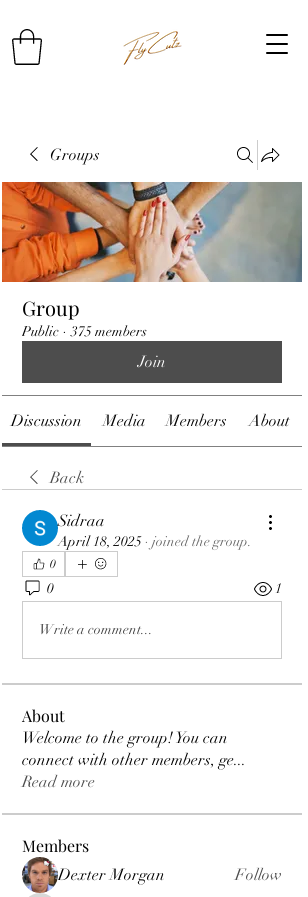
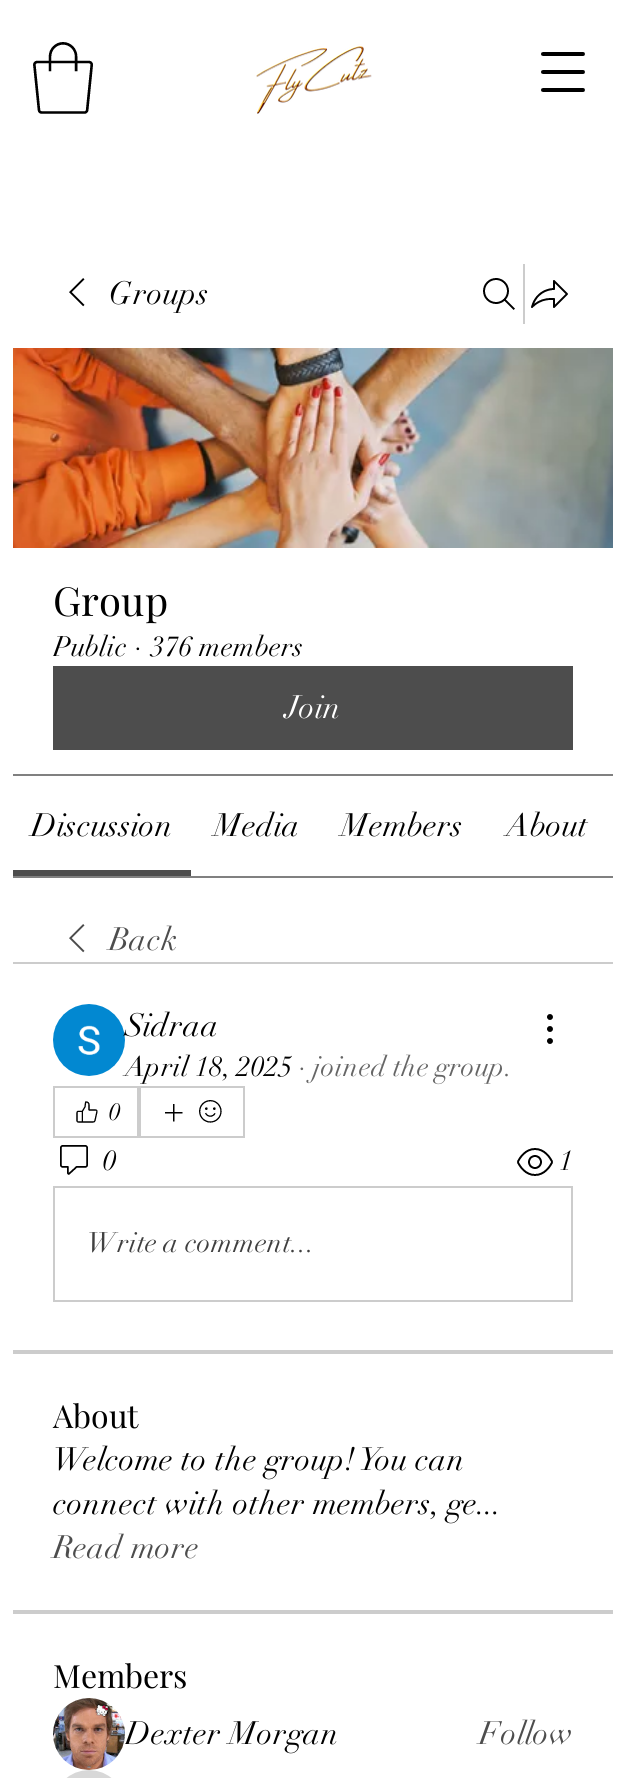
- Public · 375 members
+ Public · 376 members
